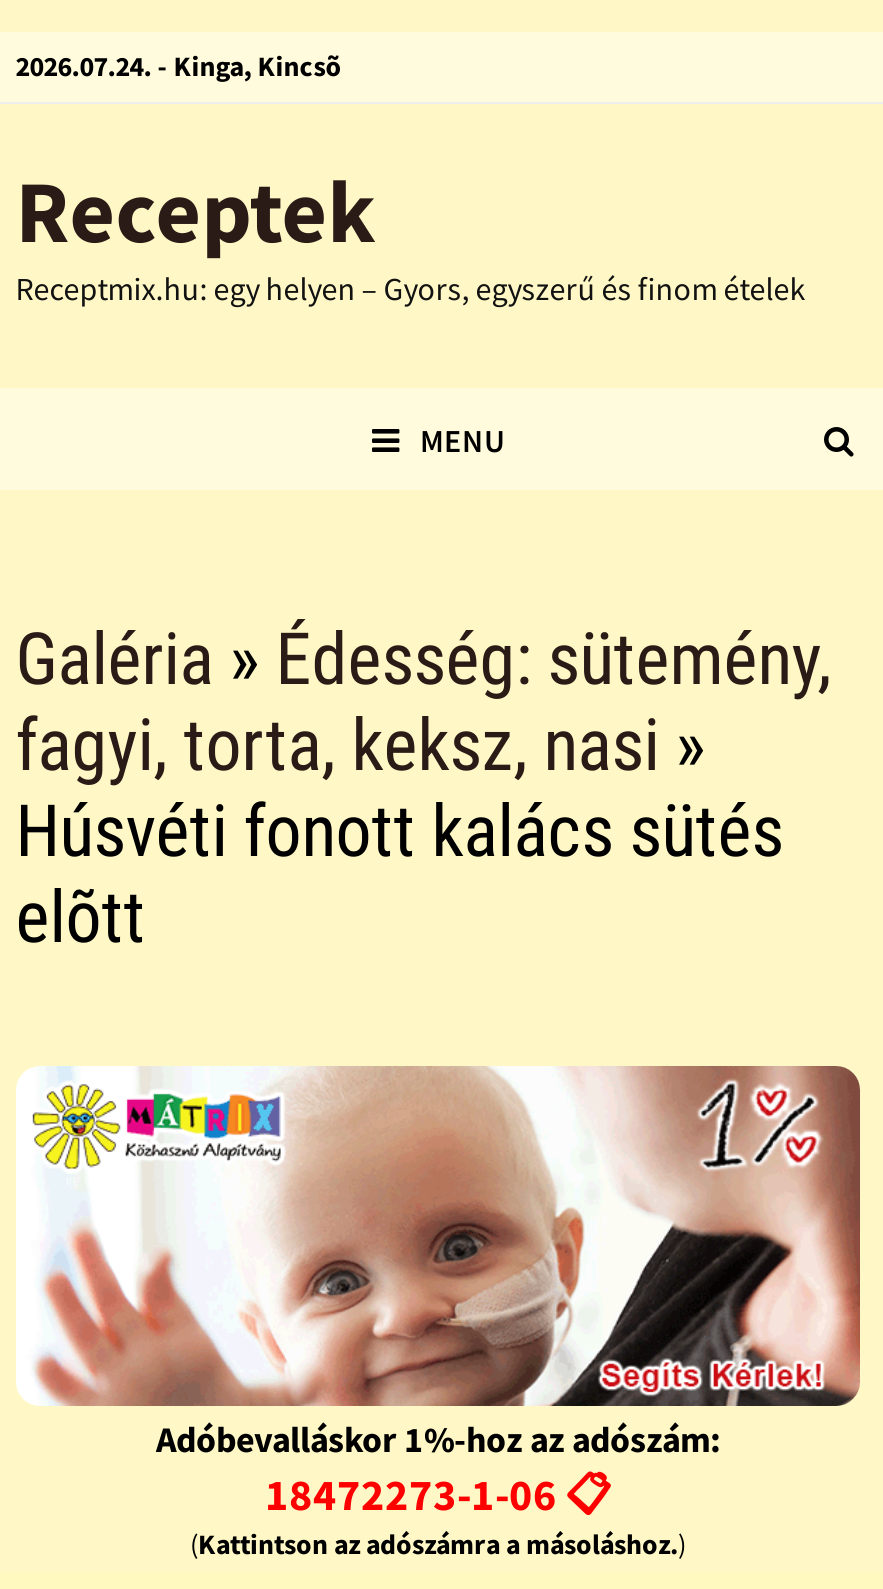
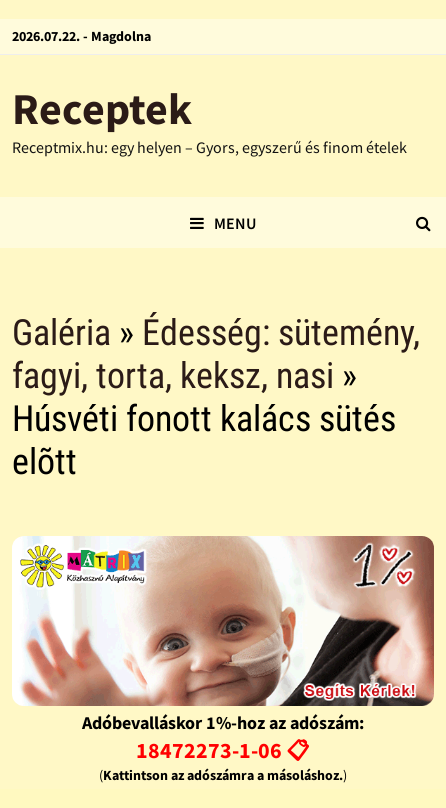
- 2026.07.24. - Kinga, Kincsõ
+ 2026.07.22. - Magdolna
